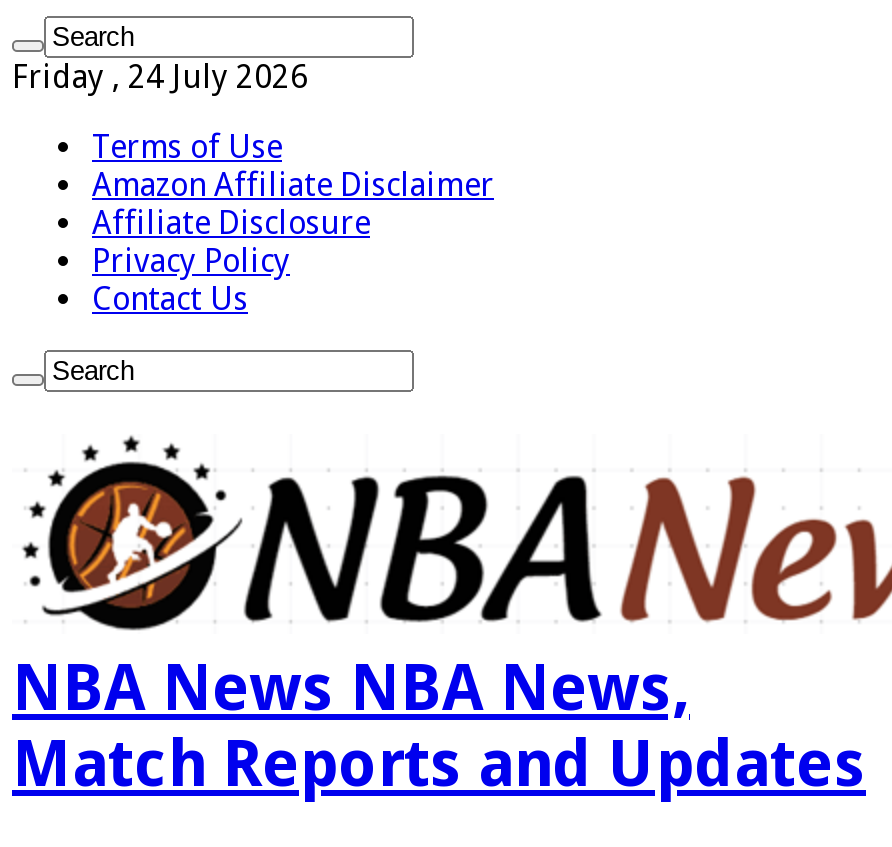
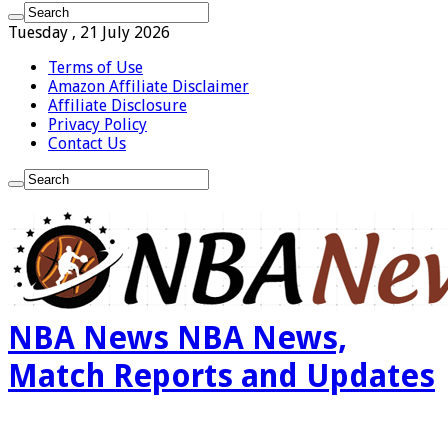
- Friday , 24 July 2026
+ Tuesday , 21 July 2026
